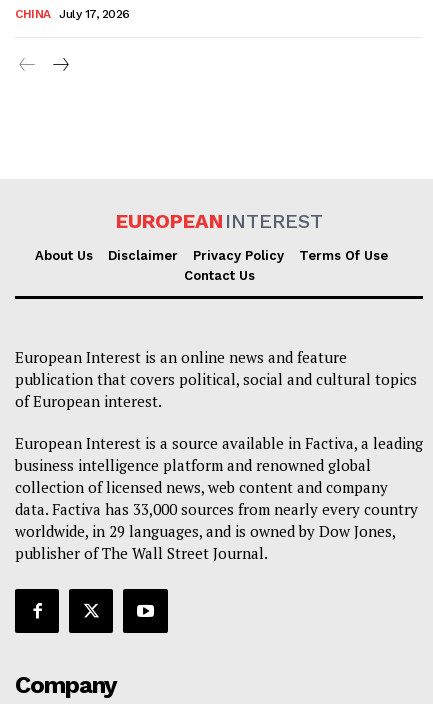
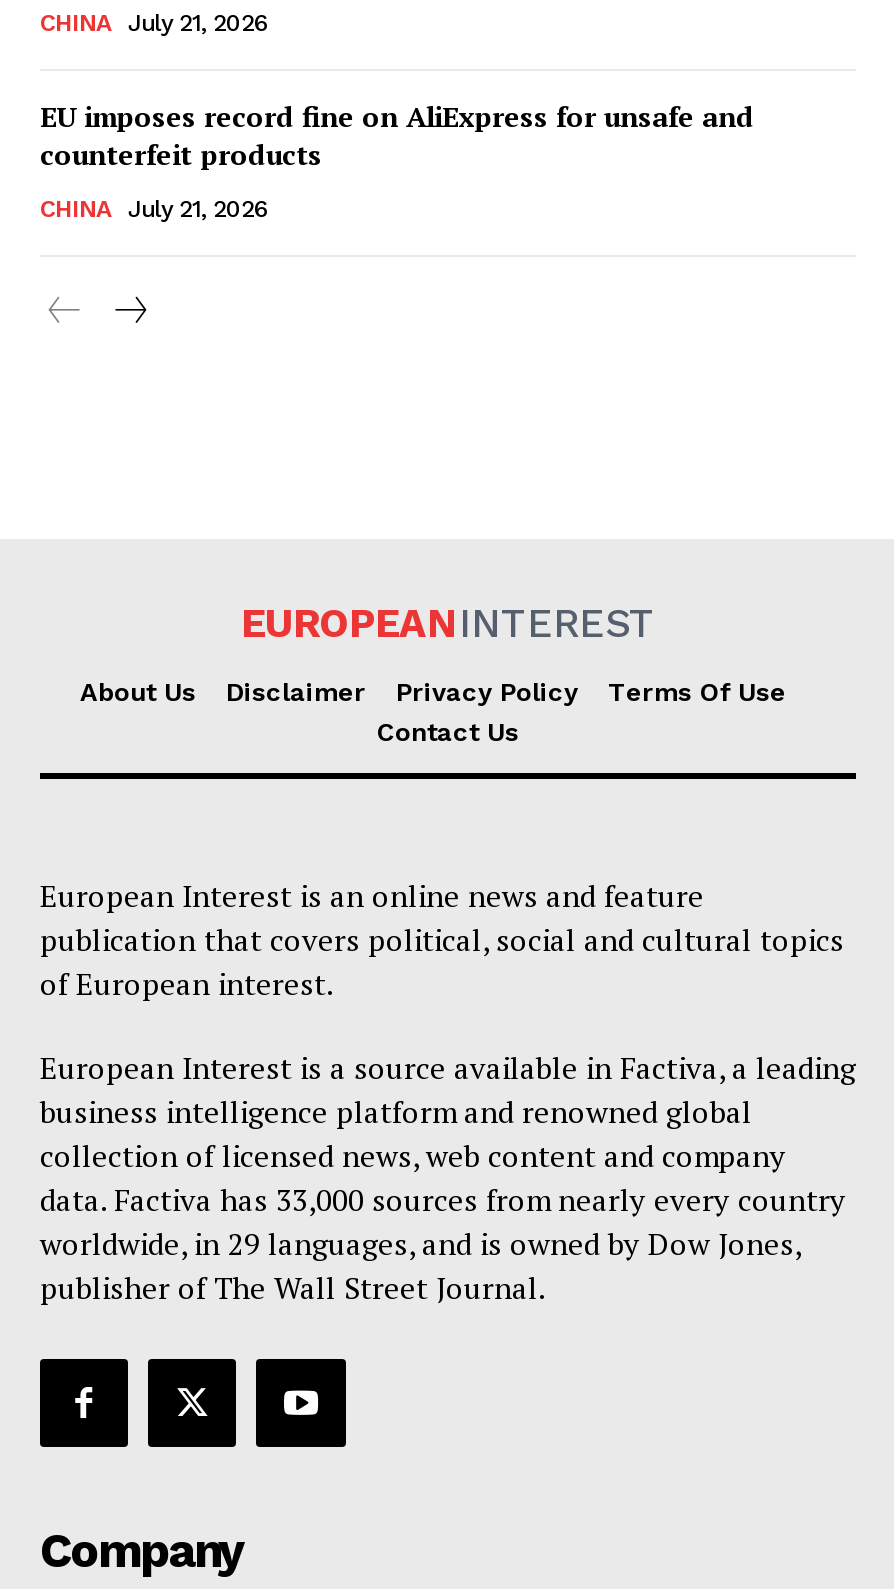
- July 17, 2026
+ July 21, 2026
+ EU imposes record fine on AliExpress for unsafe and
+ counterfeit products
+ CHINA
+ July 21, 2026
